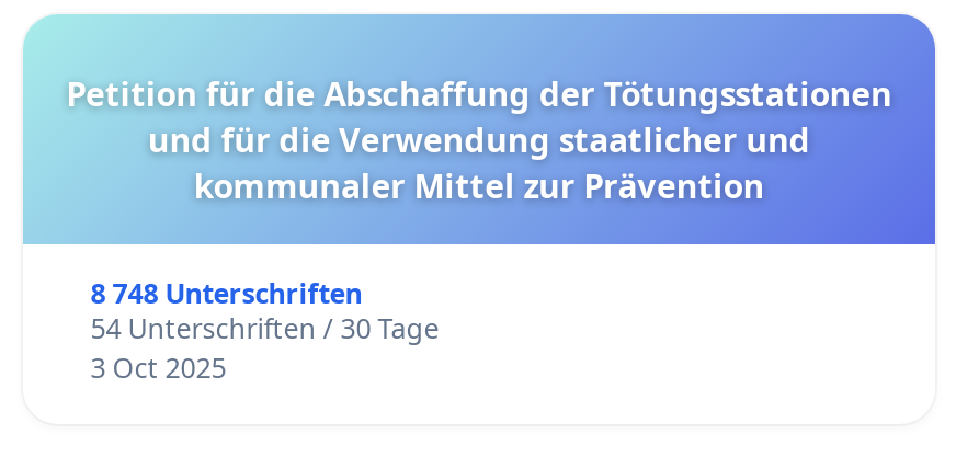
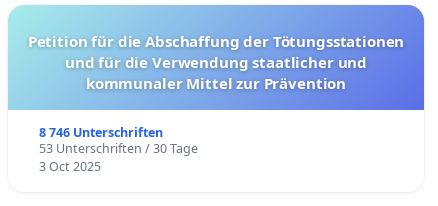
- 8 748 Unterschriften
+ 8 746 Unterschriften

- 54 Unterschriften / 30 Tage
+ 53 Unterschriften / 30 Tage
